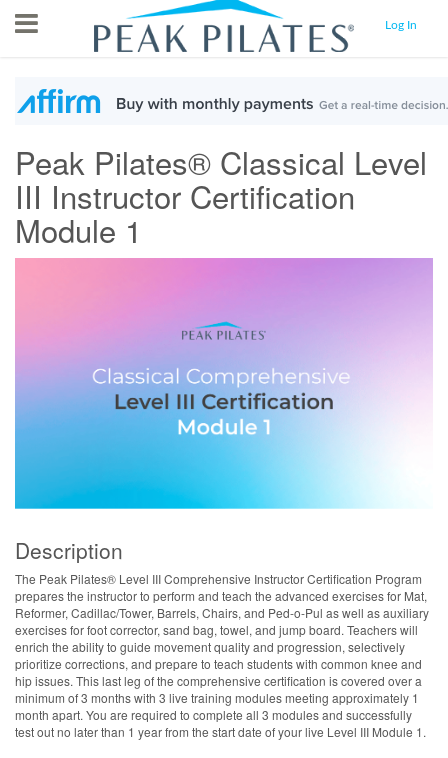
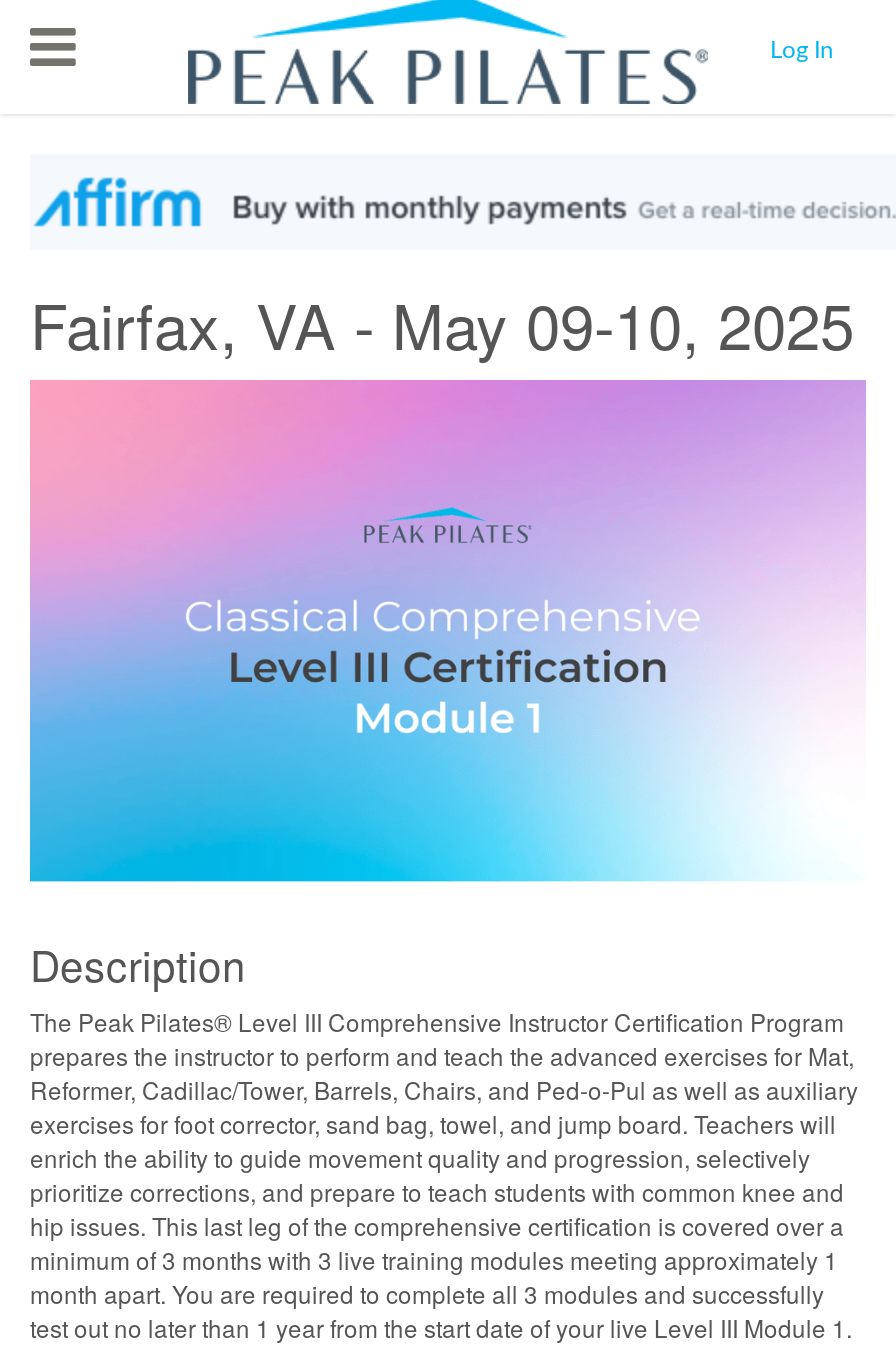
- Peak Pilates® Classical Level
- III Instructor Certification
- Module 1
+ Fairfax, VA - May 09-10, 2025
